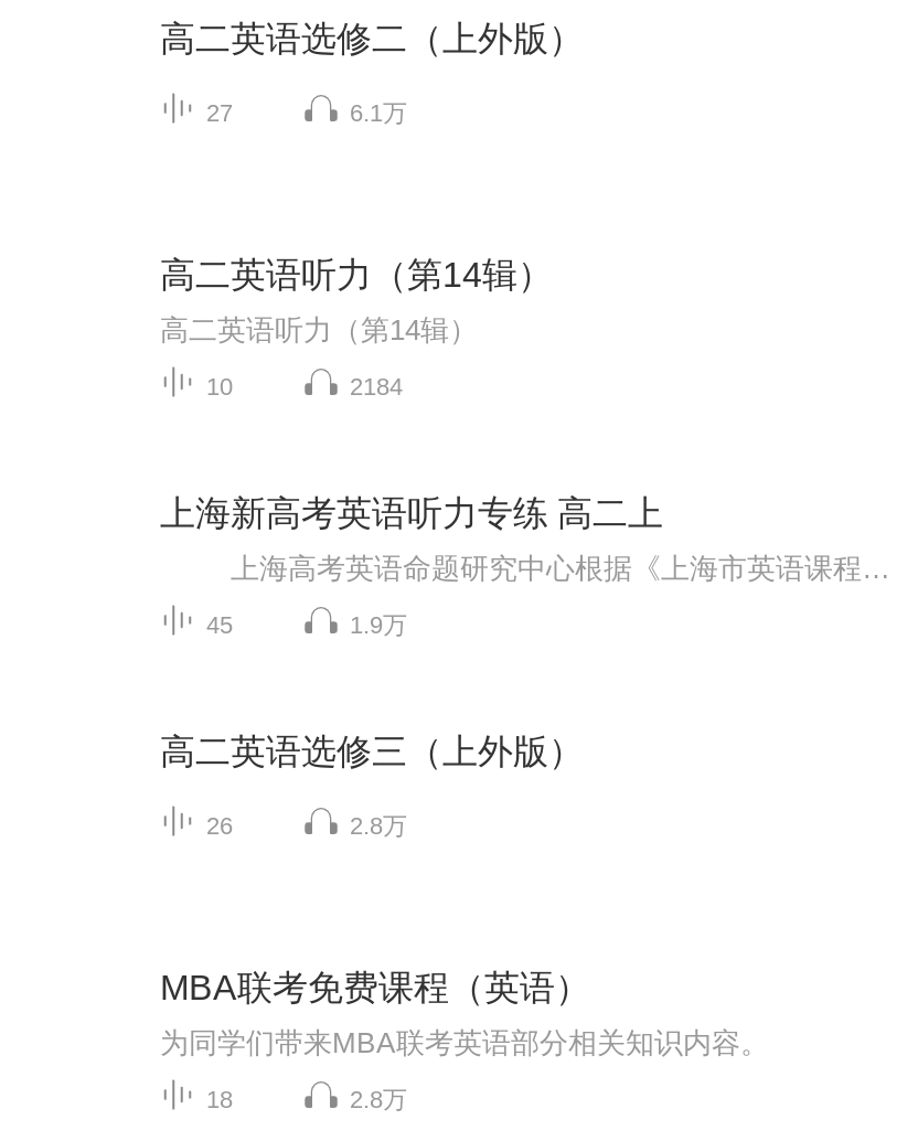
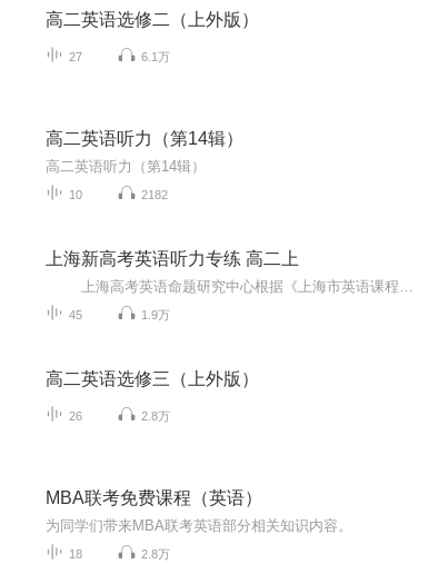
- 2184
+ 2182
